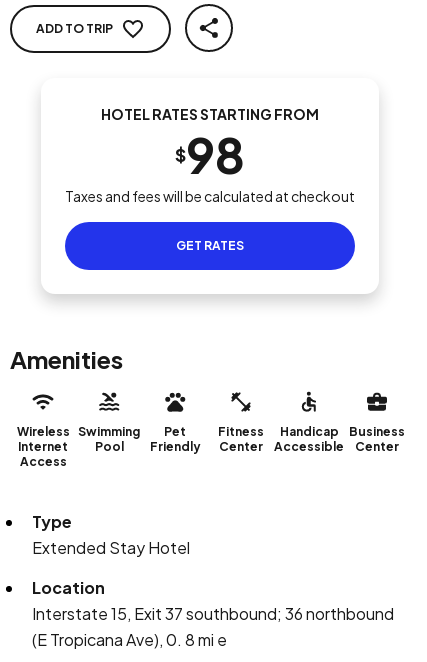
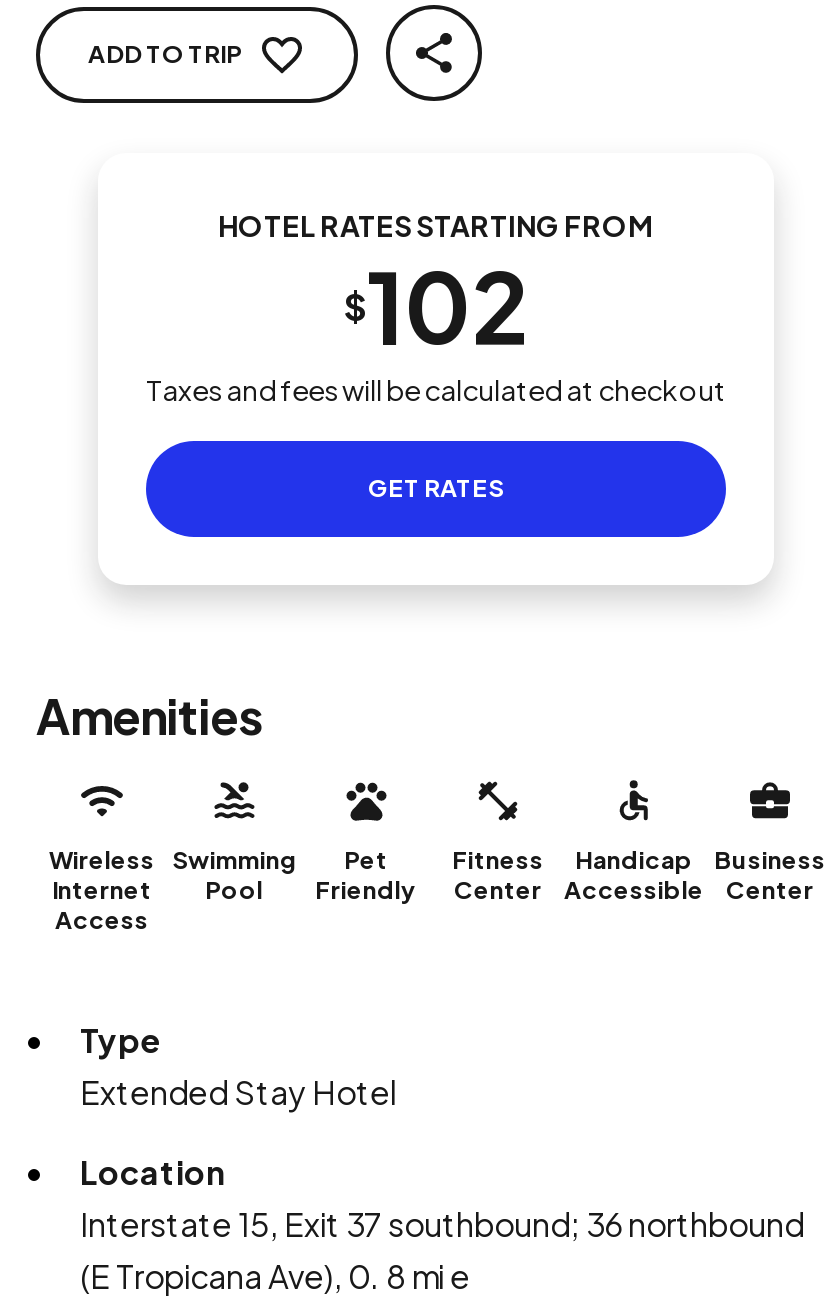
- $98
+ $102
